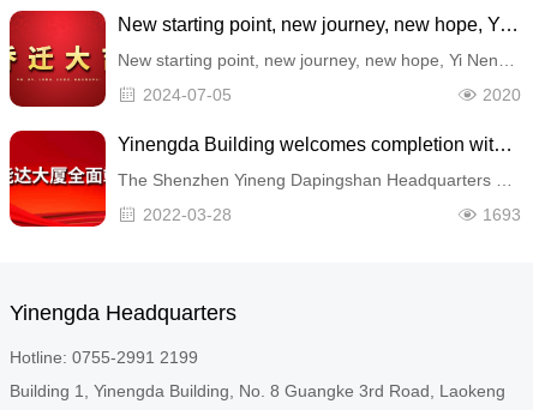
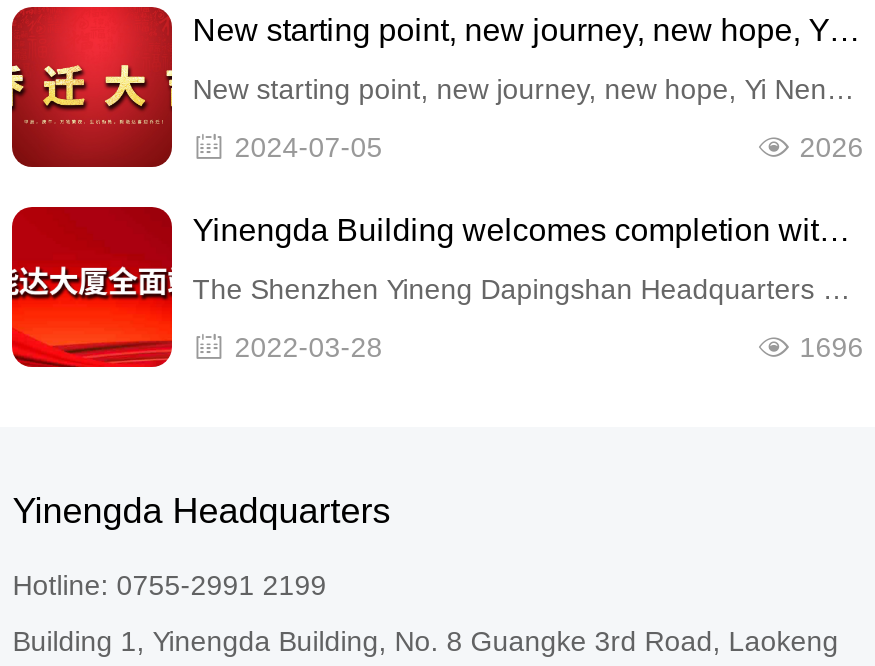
- 2020
+ 2026

- 1693
+ 1696
